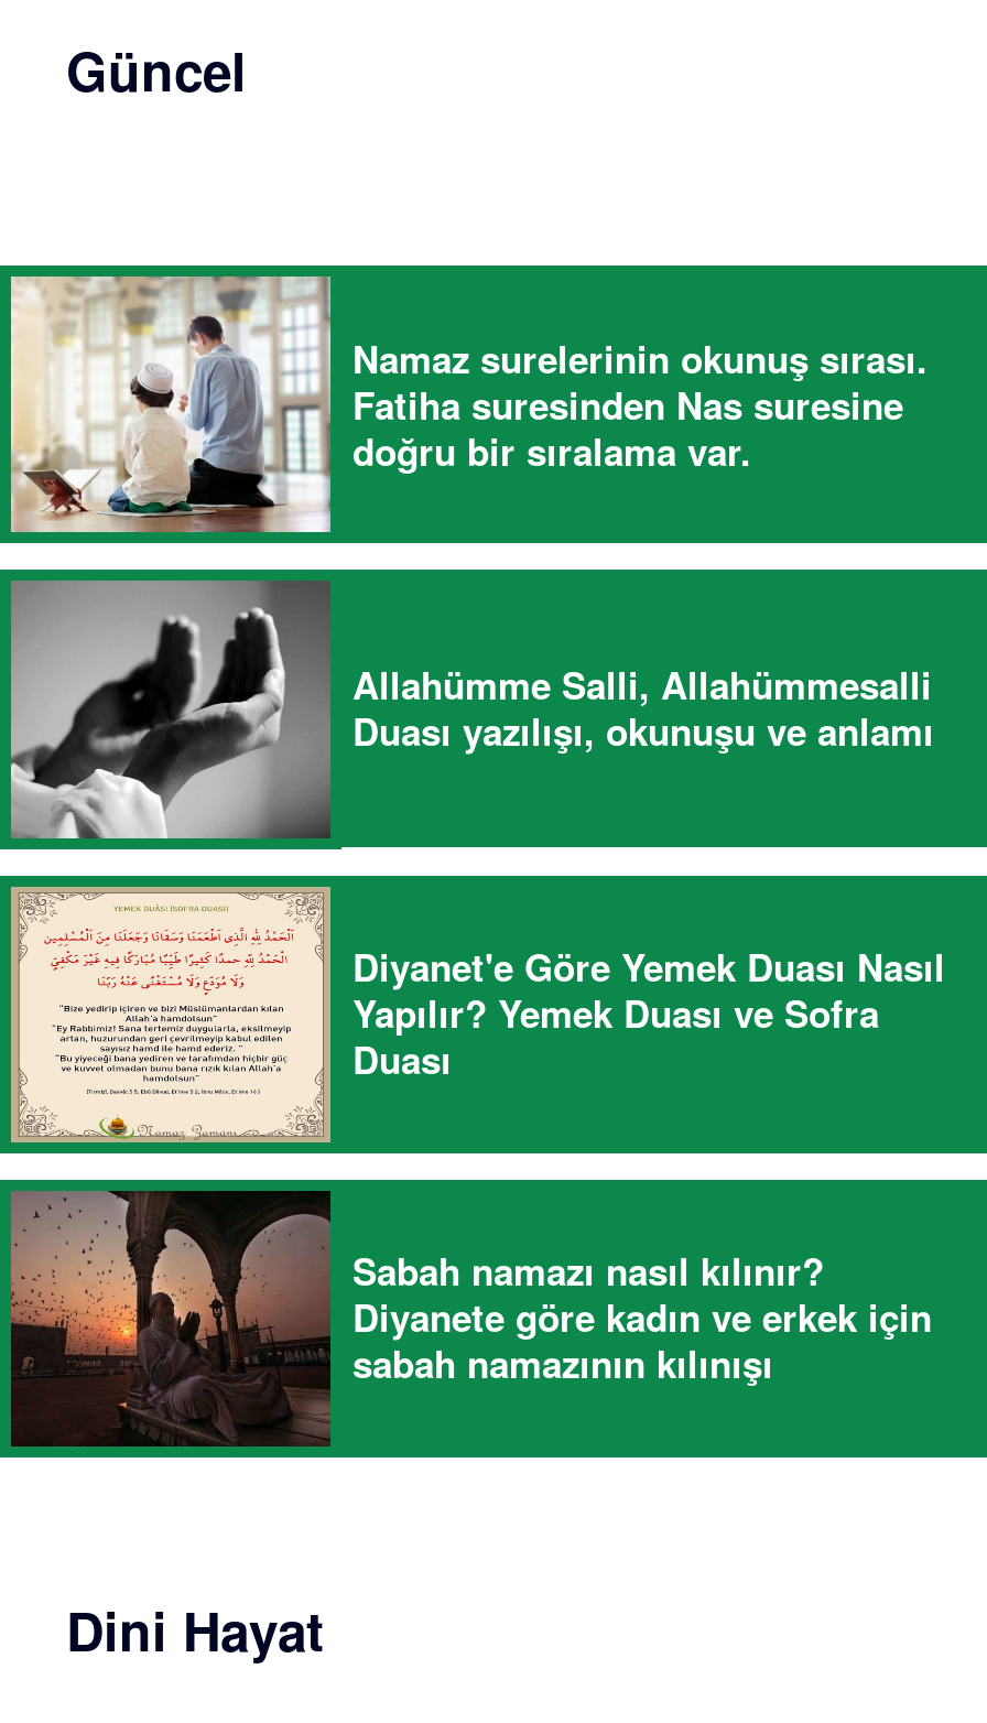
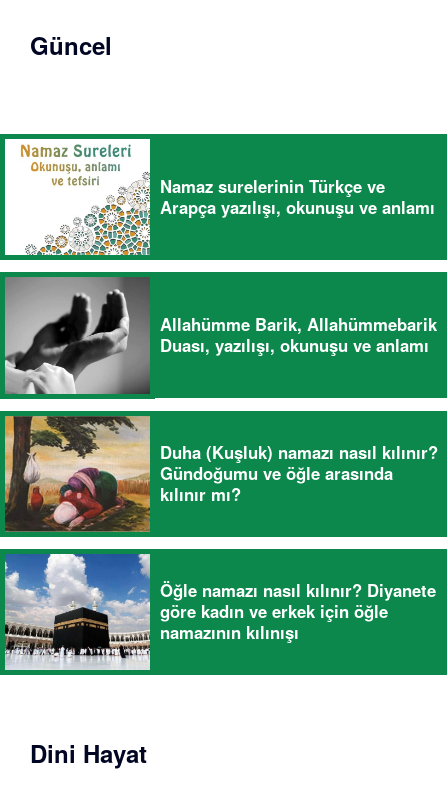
- [image]
- Namaz surelerinin okunuş sırası.
- Fatiha suresinden Nas suresine
- doğru bir sıralama var.
+ [image]
+ Namaz surelerinin Türkçe ve
+ Arapça yazılışı, okunuşu ve anlamı

- Allahümme Salli, Allahümmesalli
- Duası yazılışı, okunuşu ve anlamı
+ Allahümme Barik, Allahümmebarik
+ Duası, yazılışı, okunuşu ve anlamı

- [image]
- Diyanet'e Göre Yemek Duası Nasıl
- Yapılır? Yemek Duası ve Sofra
- Duası
+ [image]
+ Duha (Kuşluk) namazı nasıl kılınır?
+ Gündoğumu ve öğle arasında
+ kılınır mı?

- [image]
- Sabah namazı nasıl kılınır?
- Diyanete göre kadın ve erkek için
- sabah namazının kılınışı
+ [image]
+ Öğle namazı nasıl kılınır? Diyanete
+ göre kadın ve erkek için öğle
+ namazının kılınışı
